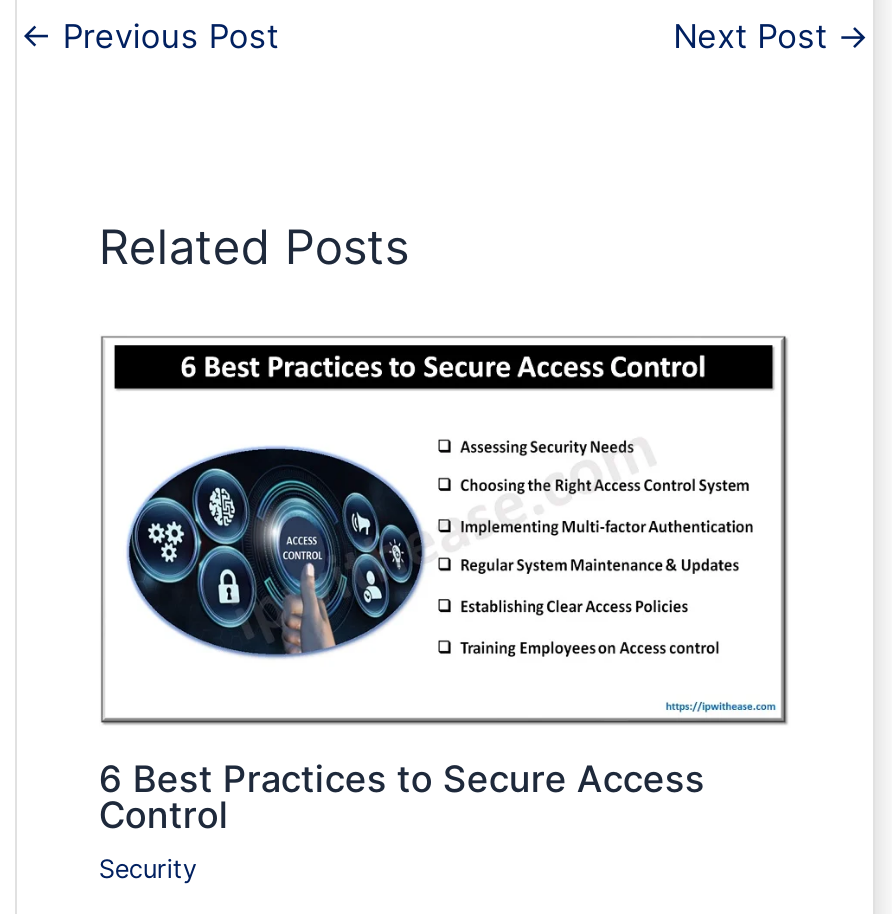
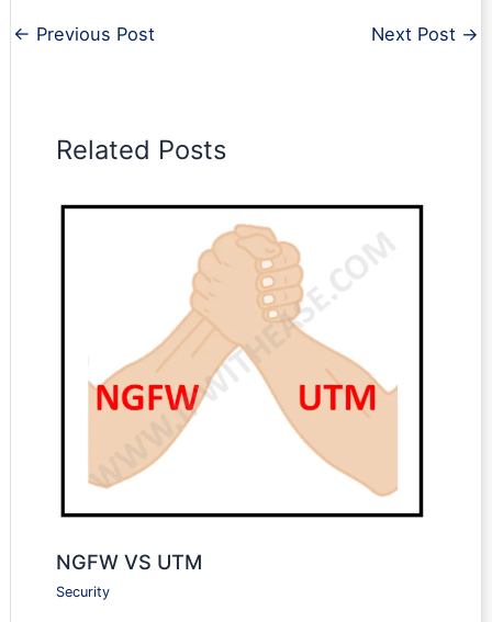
- [image]
- 6 Best Practices to Secure Access
- Control
+ [image]
+ NGFW VS UTM
